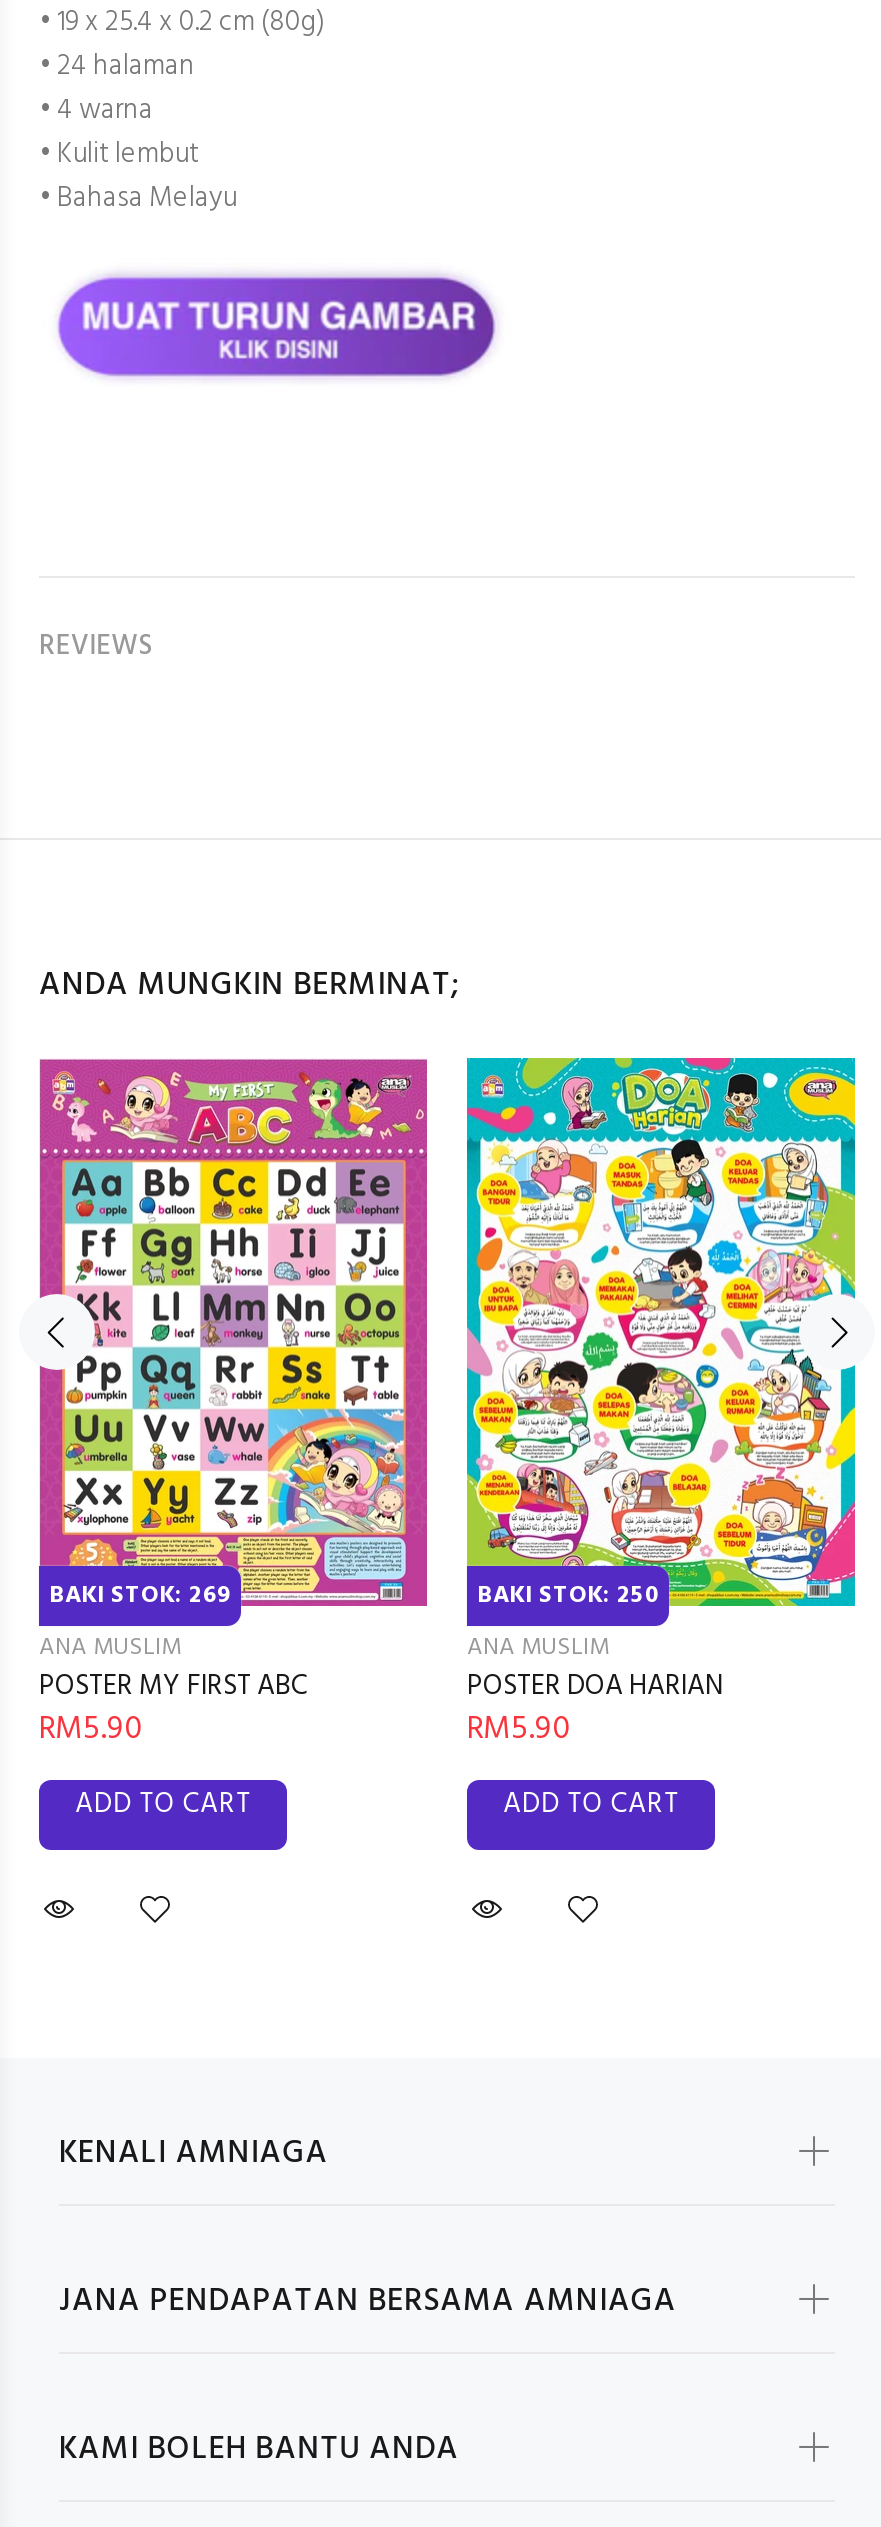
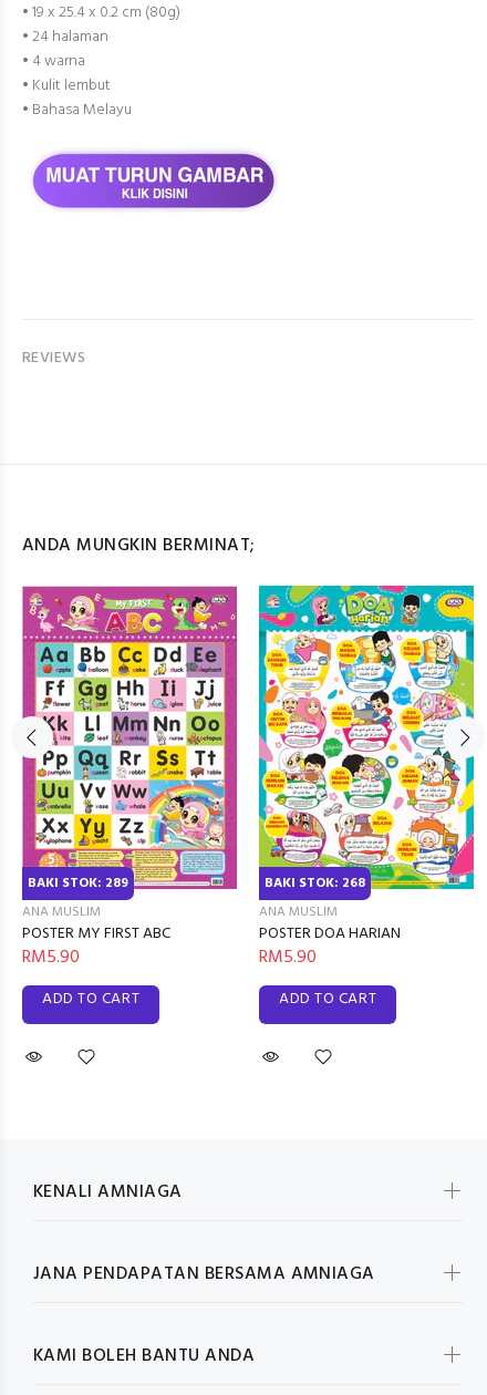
- BAKI STOK: 269
+ BAKI STOK: 289

- BAKI STOK: 250
+ BAKI STOK: 268
